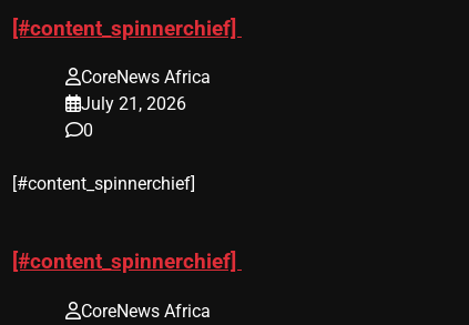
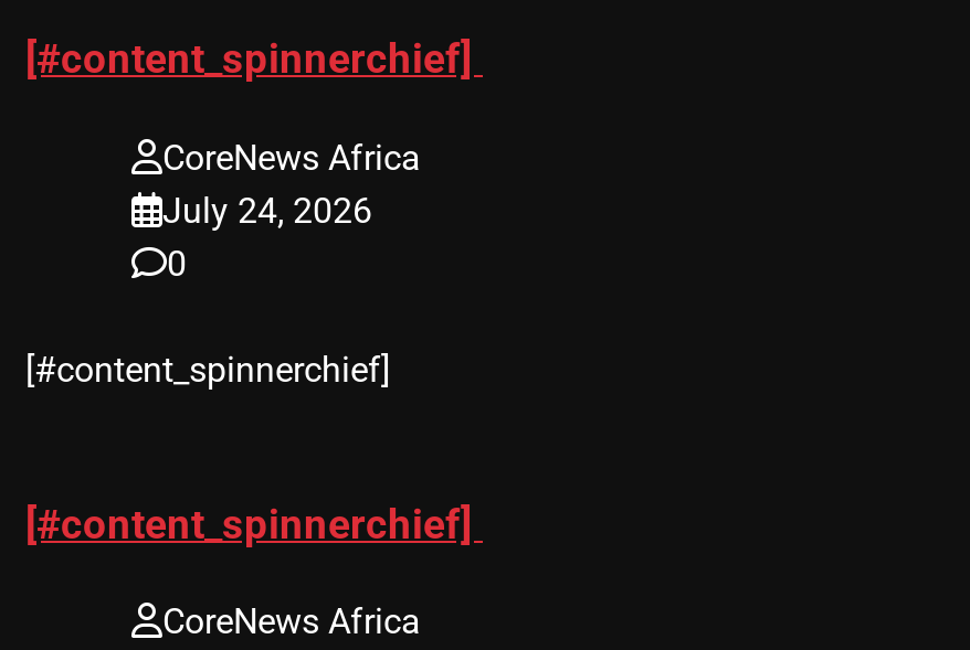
- July 21, 2026
+ July 24, 2026
